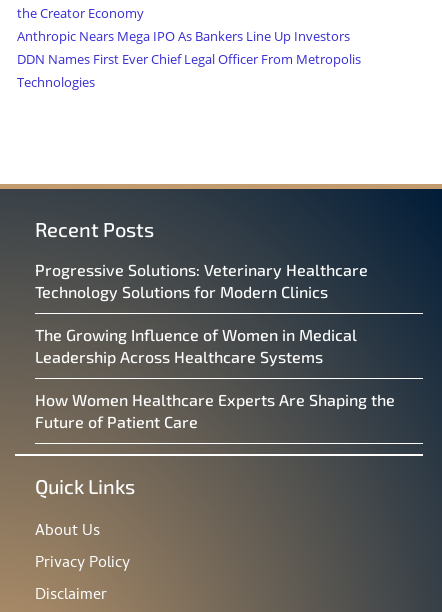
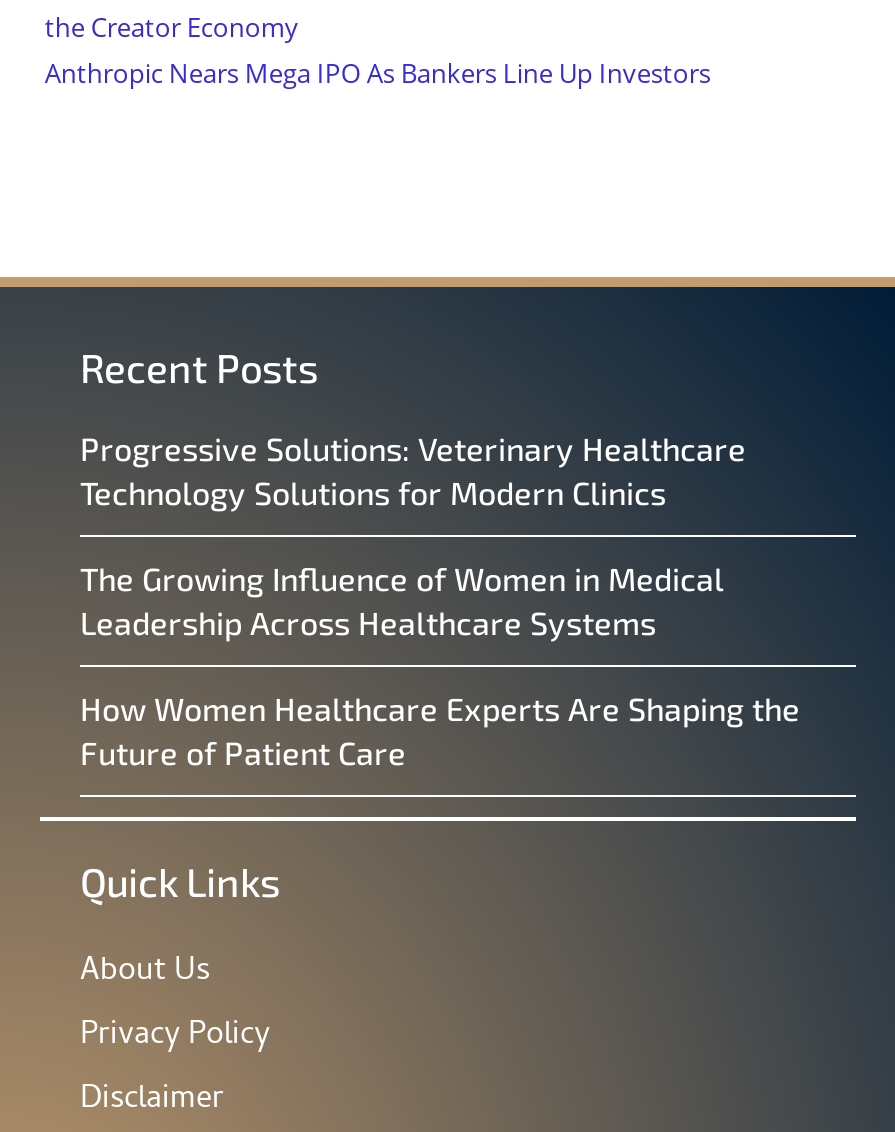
- DDN Names First Ever Chief Legal Officer From Metropolis
- Technologies
